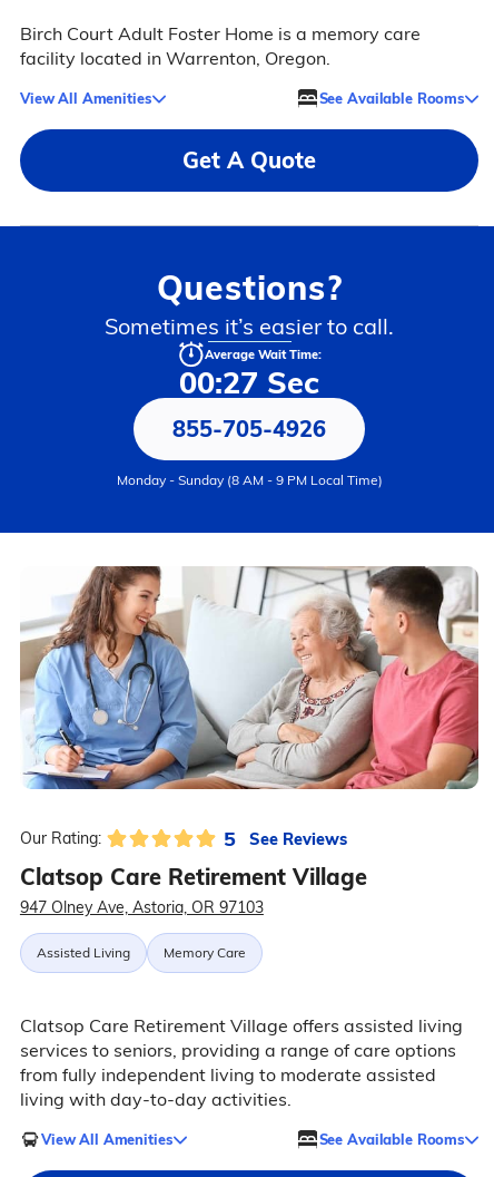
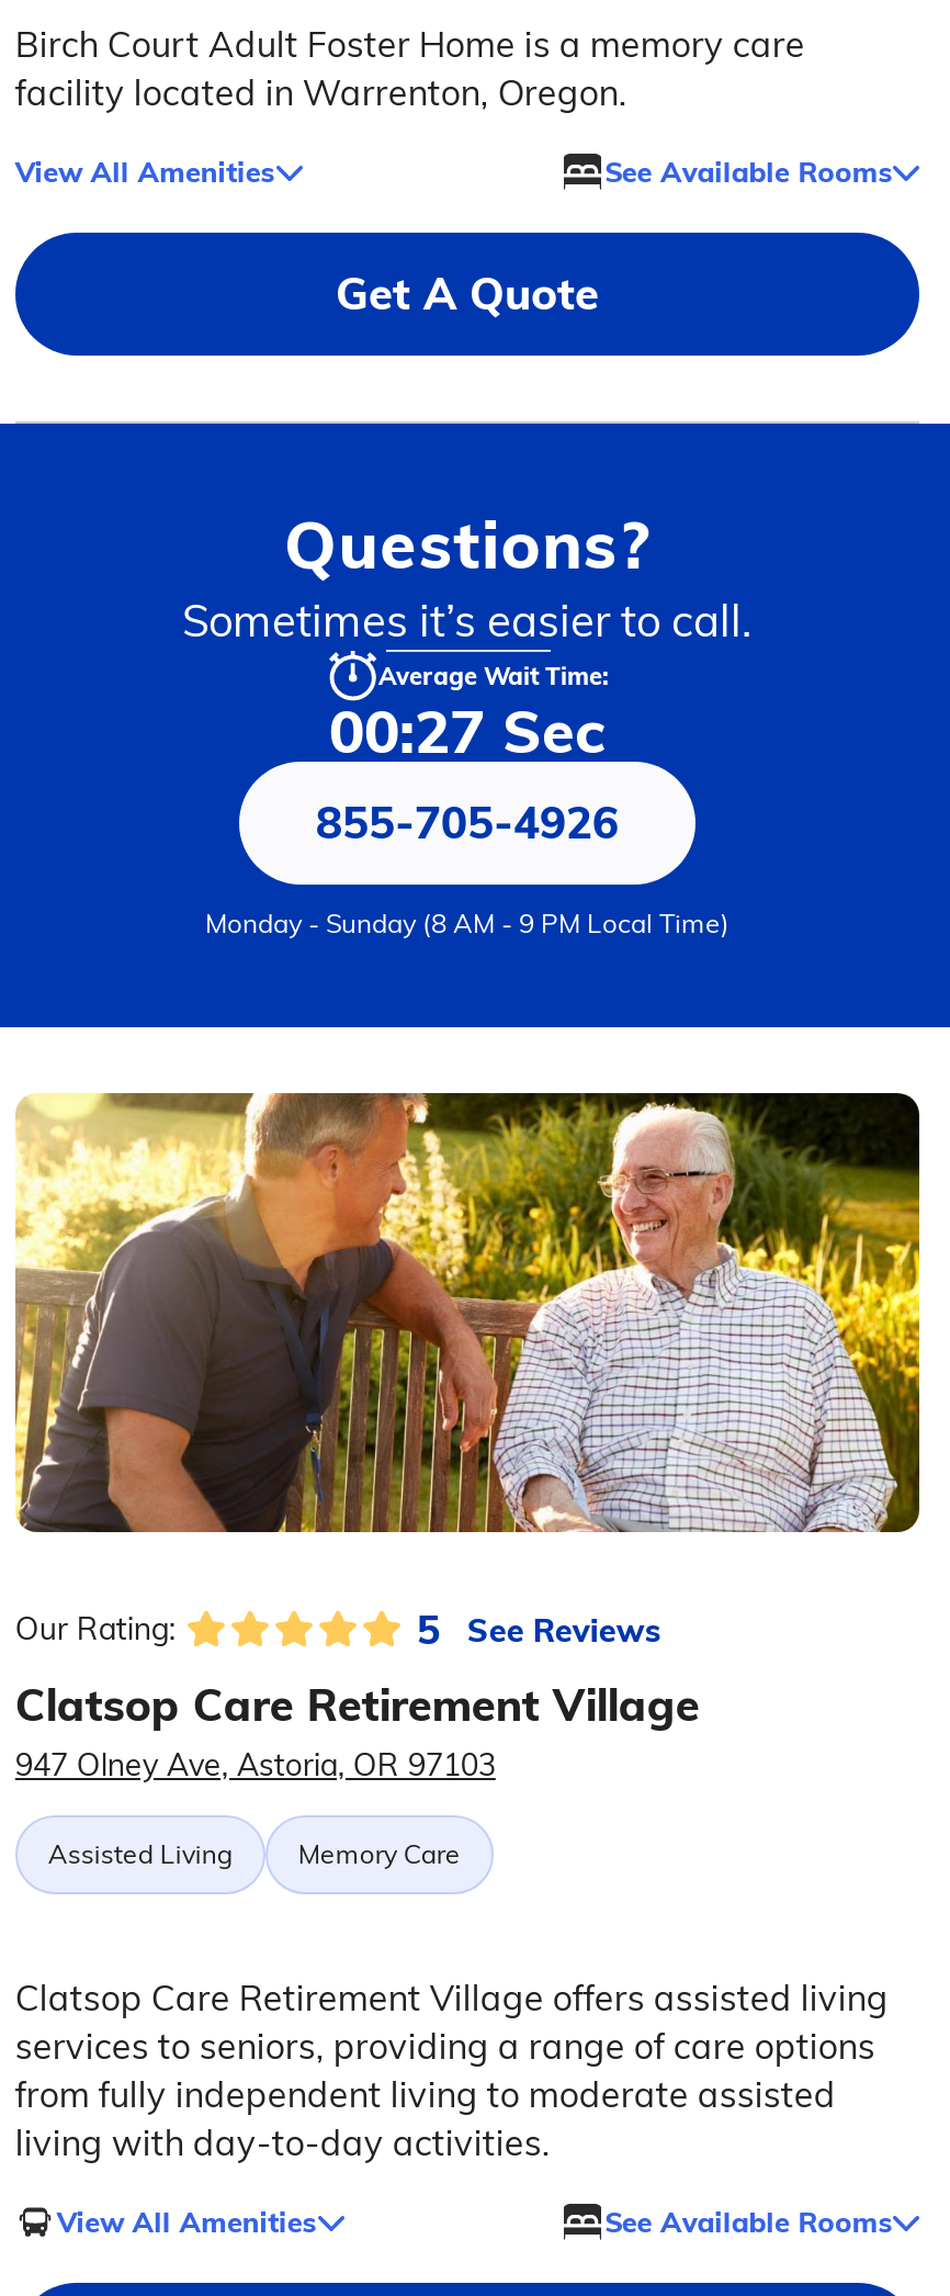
- [image]
+ [image]
